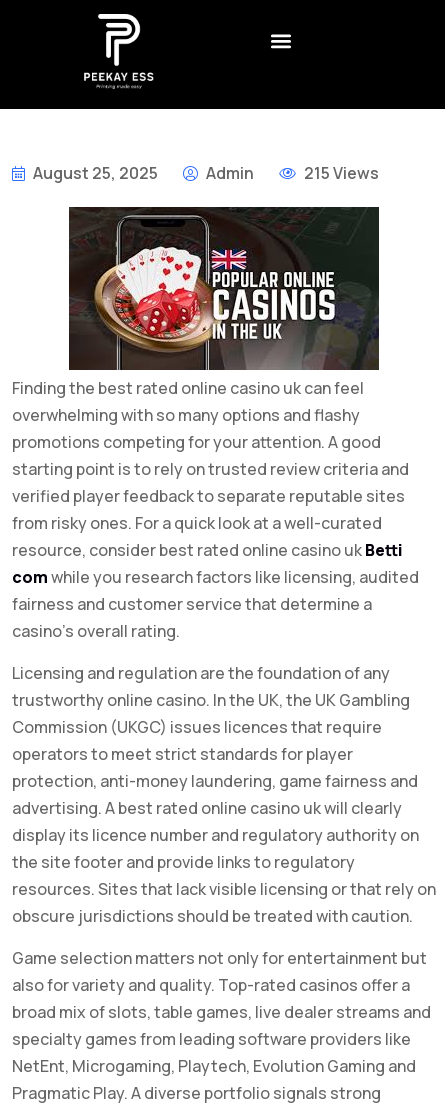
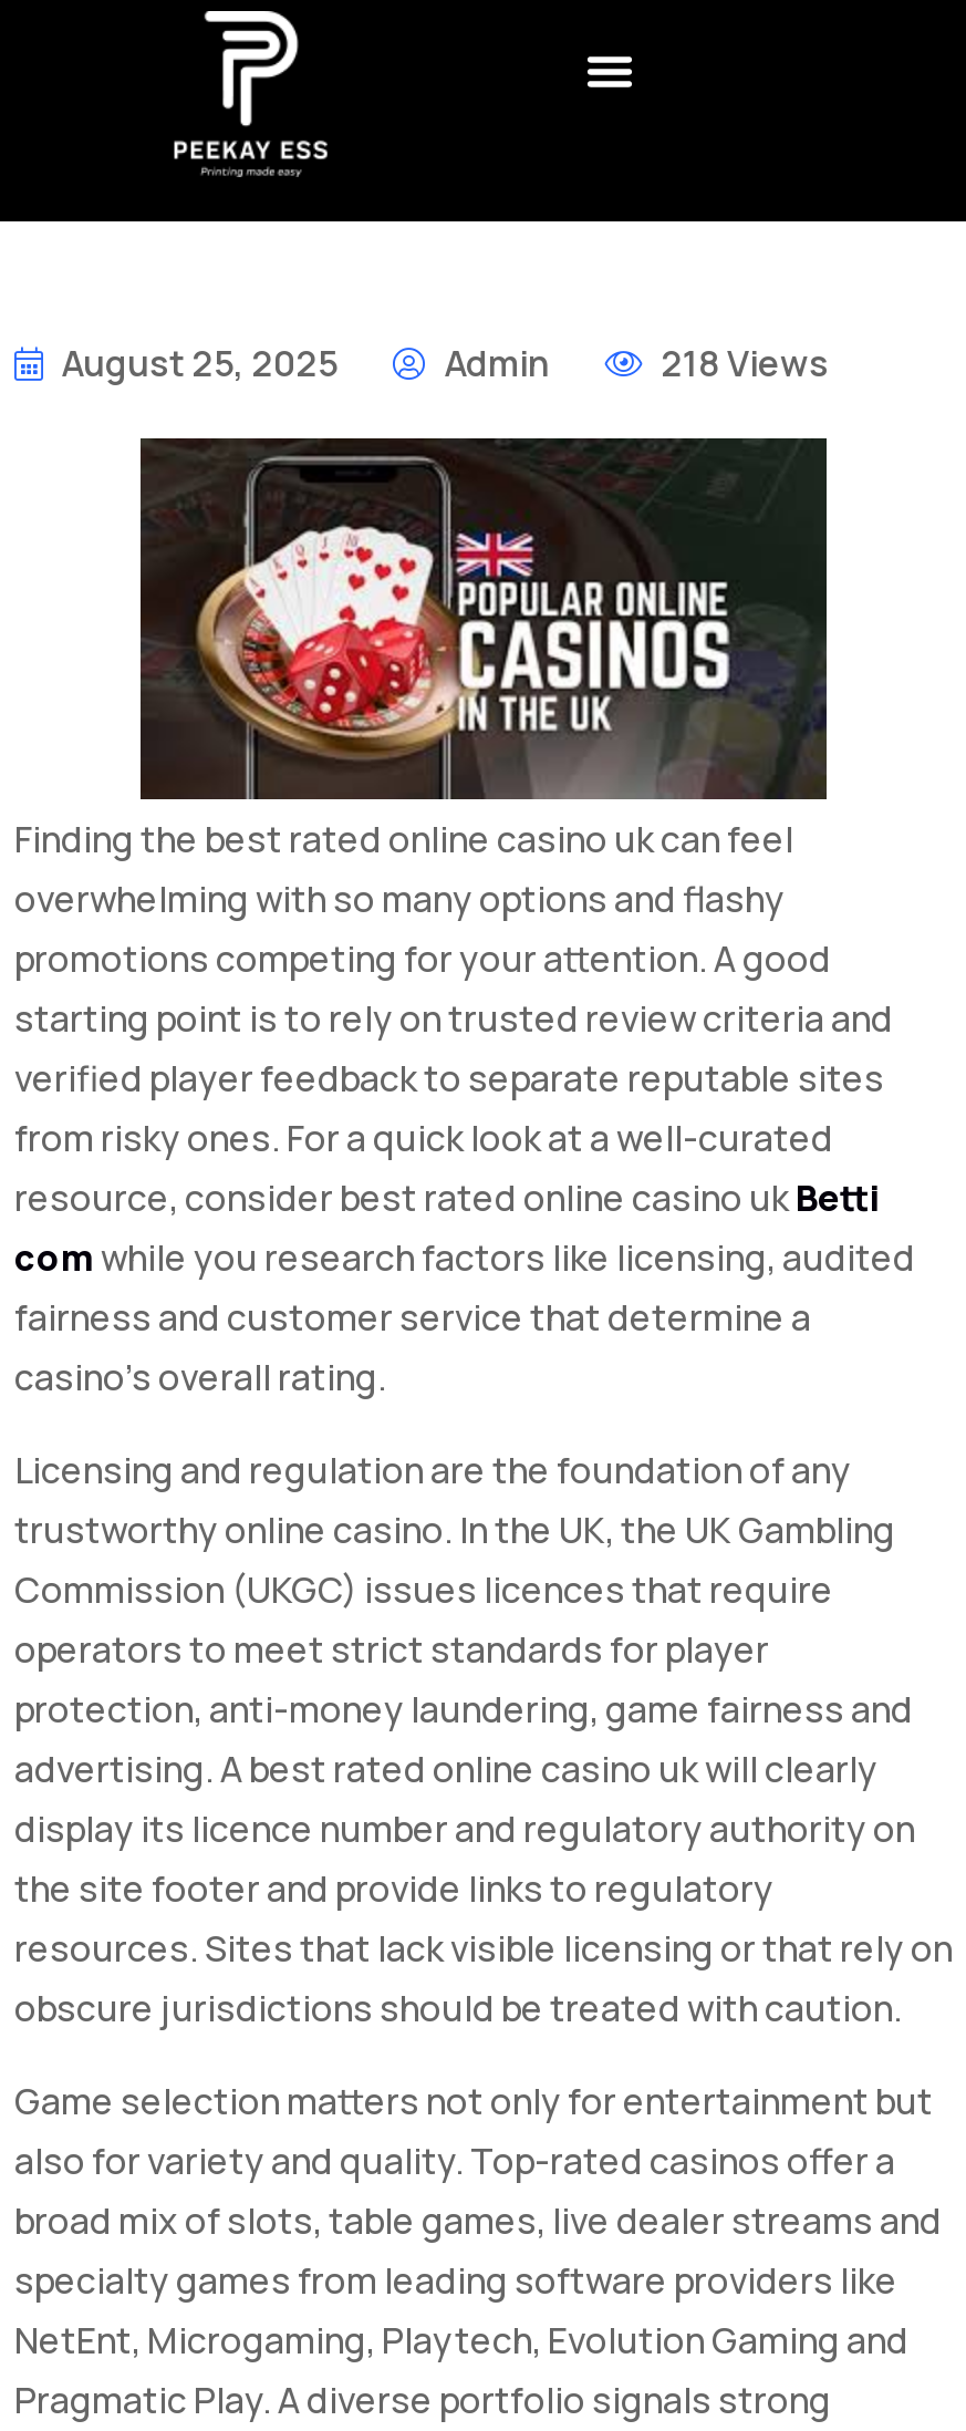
- 215 Views
+ 218 Views
